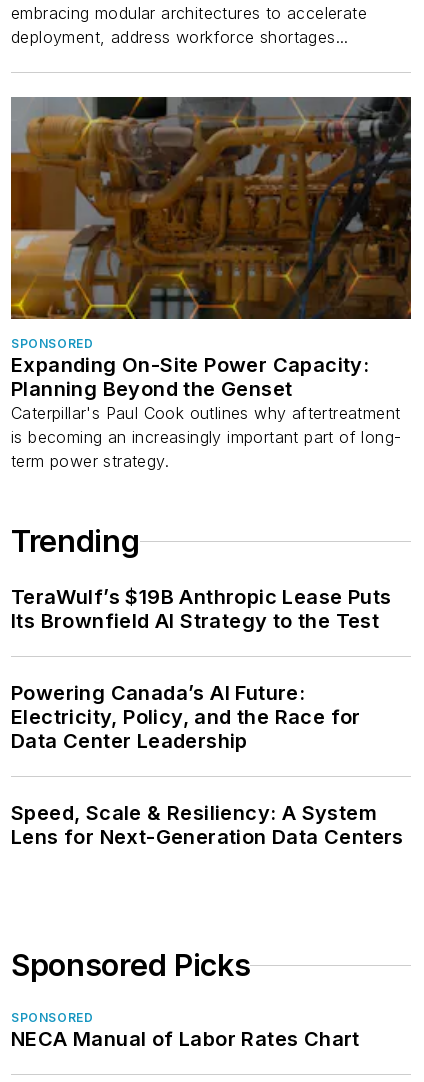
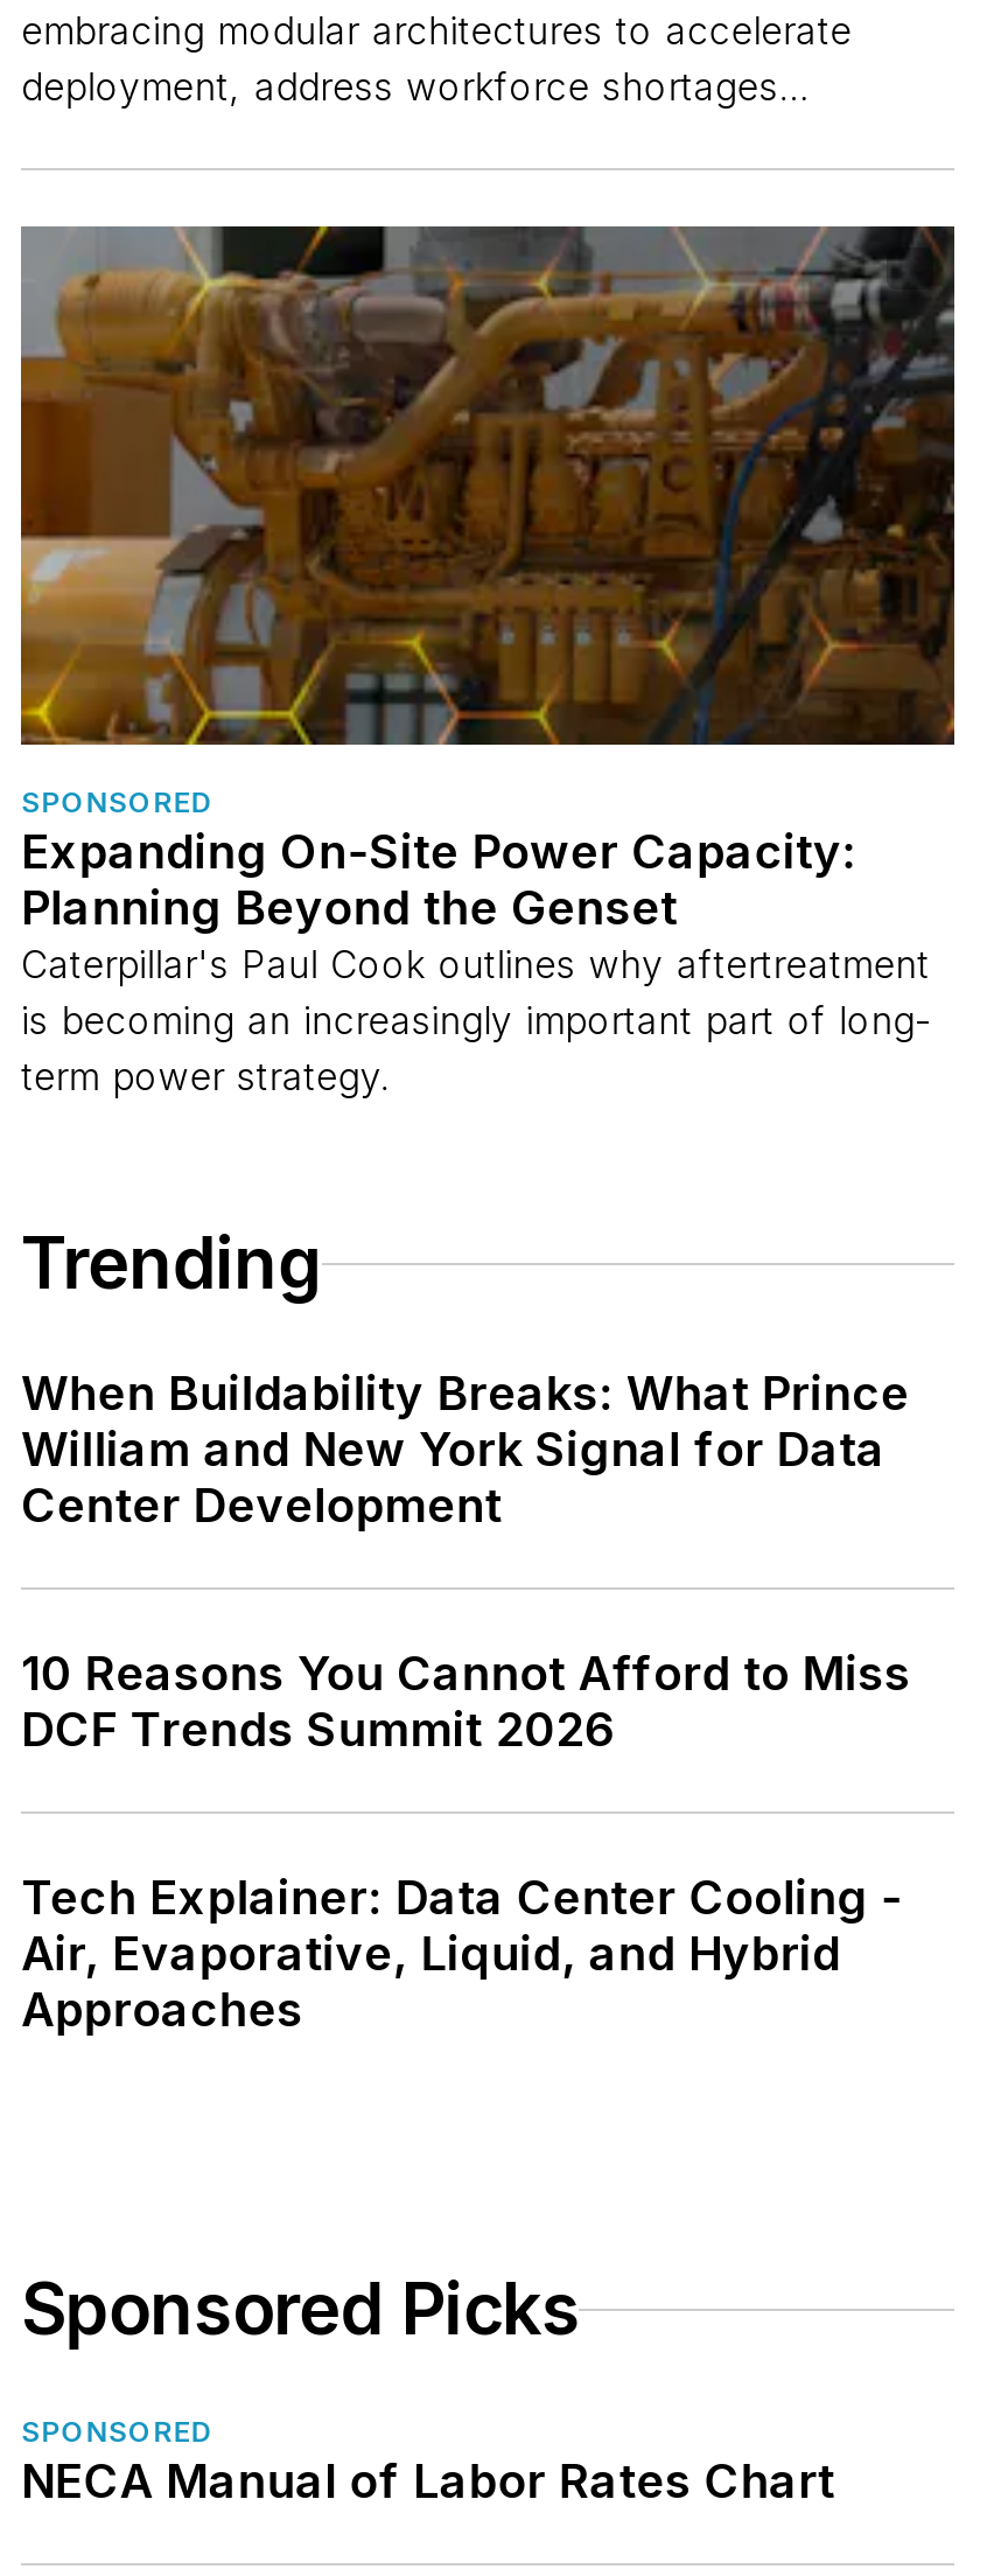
- TeraWulf’s $19B Anthropic Lease Puts
- Its Brownfield AI Strategy to the Test
+ When Buildability Breaks: What Prince
+ William and New York Signal for Data
+ Center Development

- Powering Canada’s AI Future:
- Electricity, Policy, and the Race for
- Data Center Leadership
+ 10 Reasons You Cannot Afford to Miss
+ DCF Trends Summit 2026

- Speed, Scale & Resiliency: A System
- Lens for Next-Generation Data Centers
+ Tech Explainer: Data Center Cooling -
+ Air, Evaporative, Liquid, and Hybrid
+ Approaches
